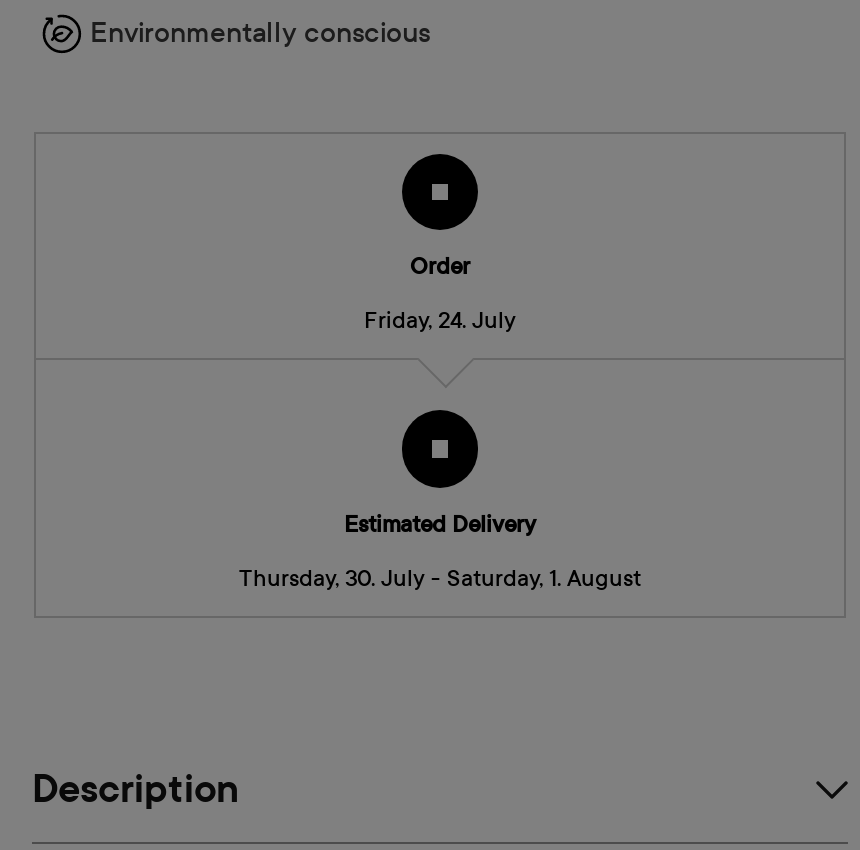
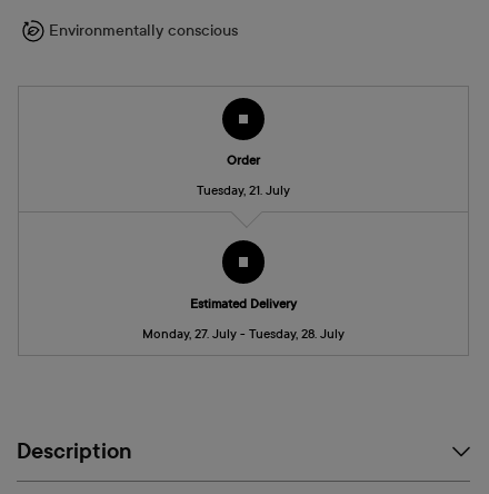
- Friday, 24. July
+ Tuesday, 21. July

- Thursday, 30. July - Saturday, 1. August
+ Monday, 27. July - Tuesday, 28. July
